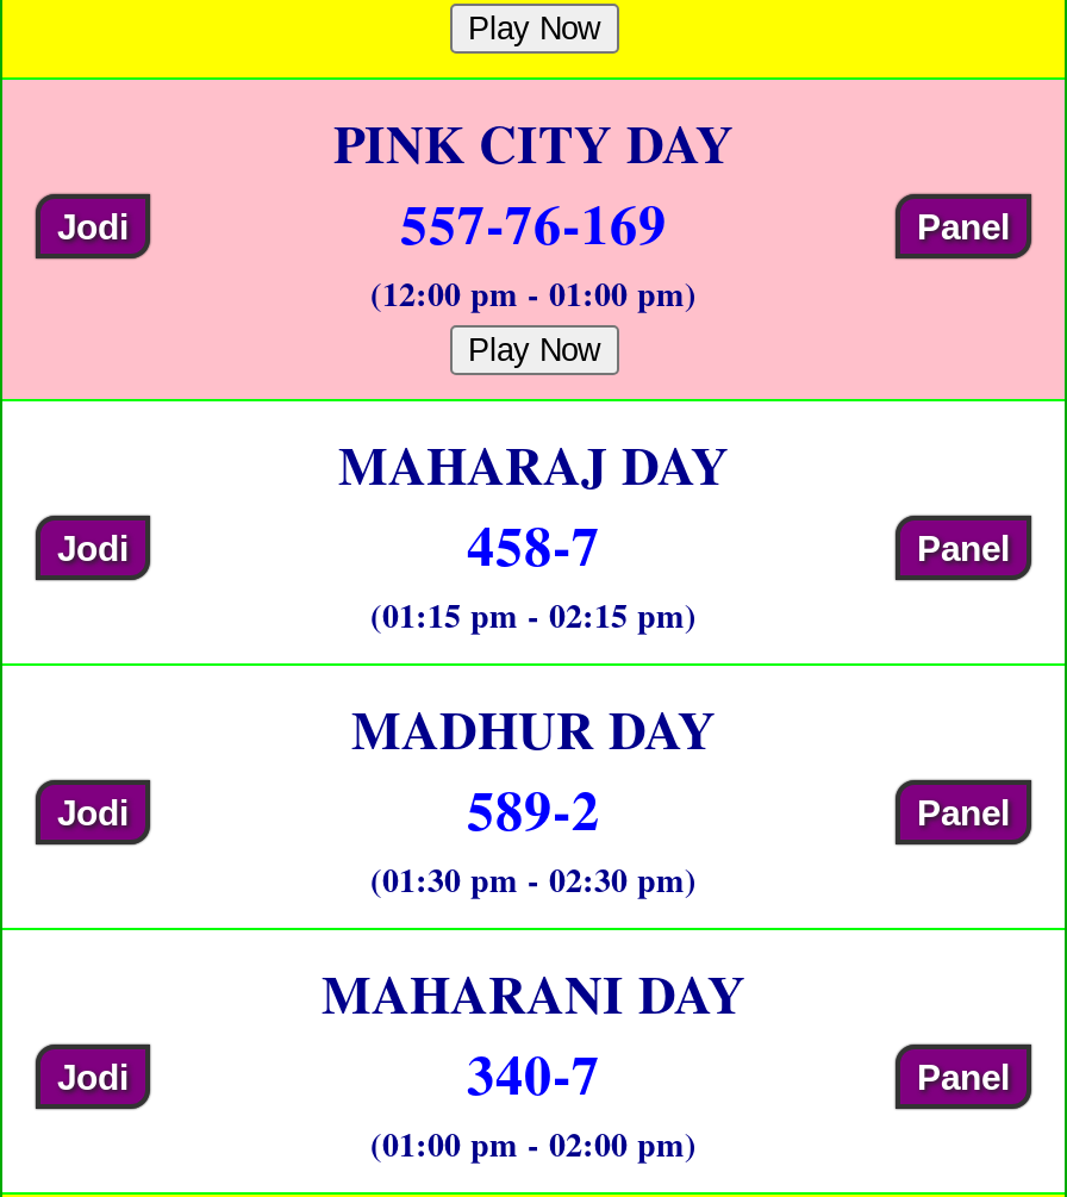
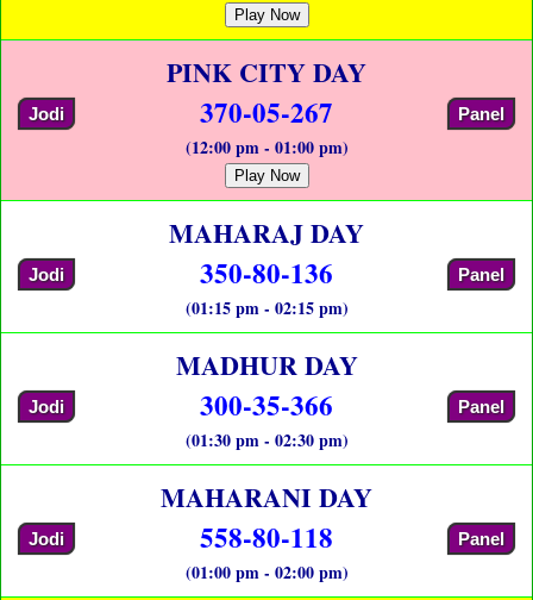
- 557-76-169
+ 370-05-267

- 458-7
+ 350-80-136

- 589-2
+ 300-35-366

- 340-7
+ 558-80-118
